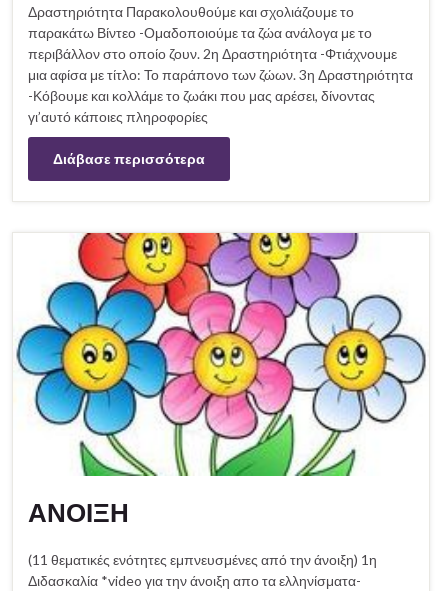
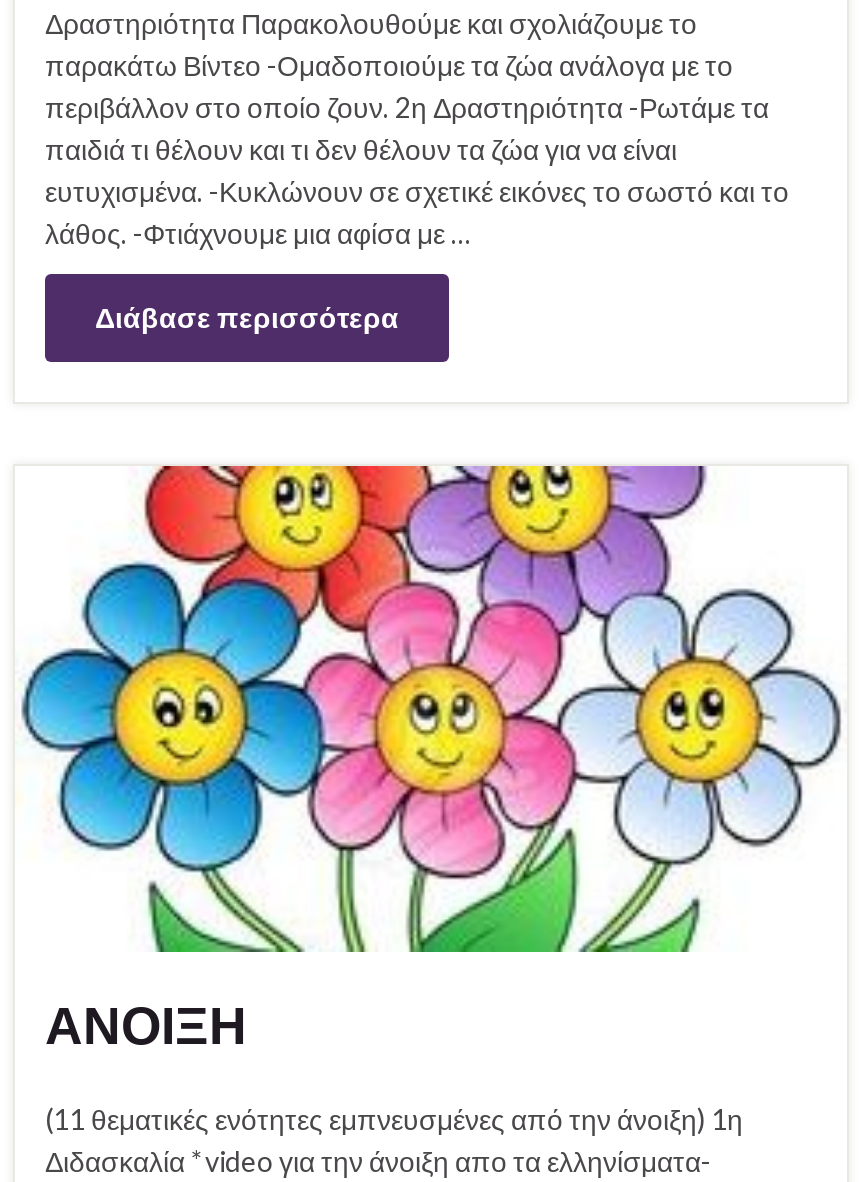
- περιβάλλον στο οποίο ζουν. 2η Δραστηριότητα -Φτιάχνουμε
- μια αφίσα με τίτλο: Το παράπονο των ζώων. 3η Δραστηριότητα
- -Κόβουμε και κολλάμε το ζωάκι που μας αρέσει, δίνοντας
- γι’αυτό κάποιες πληροφορίες
+ περιβάλλον στο οποίο ζουν. 2η Δραστηριότητα -Ρωτάμε τα
+ παιδιά τι θέλουν και τι δεν θέλουν τα ζώα για να είναι
+ ευτυχισμένα. -Κυκλώνουν σε σχετικέ εικόνες το σωστό και το
+ λάθος. -Φτιάχνουμε μια αφίσα με …
